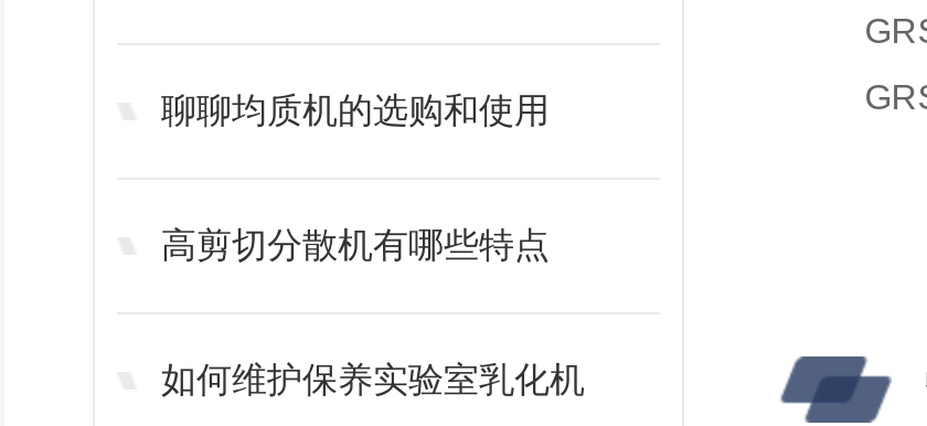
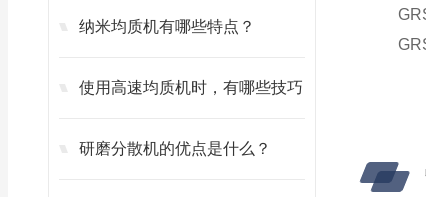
- 聊聊均质机的选购和使用
+ 纳米均质机有哪些特点？

- 高剪切分散机有哪些特点
+ 使用高速均质机时，有哪些技巧

- 如何维护保养实验室乳化机
+ 研磨分散机的优点是什么？
